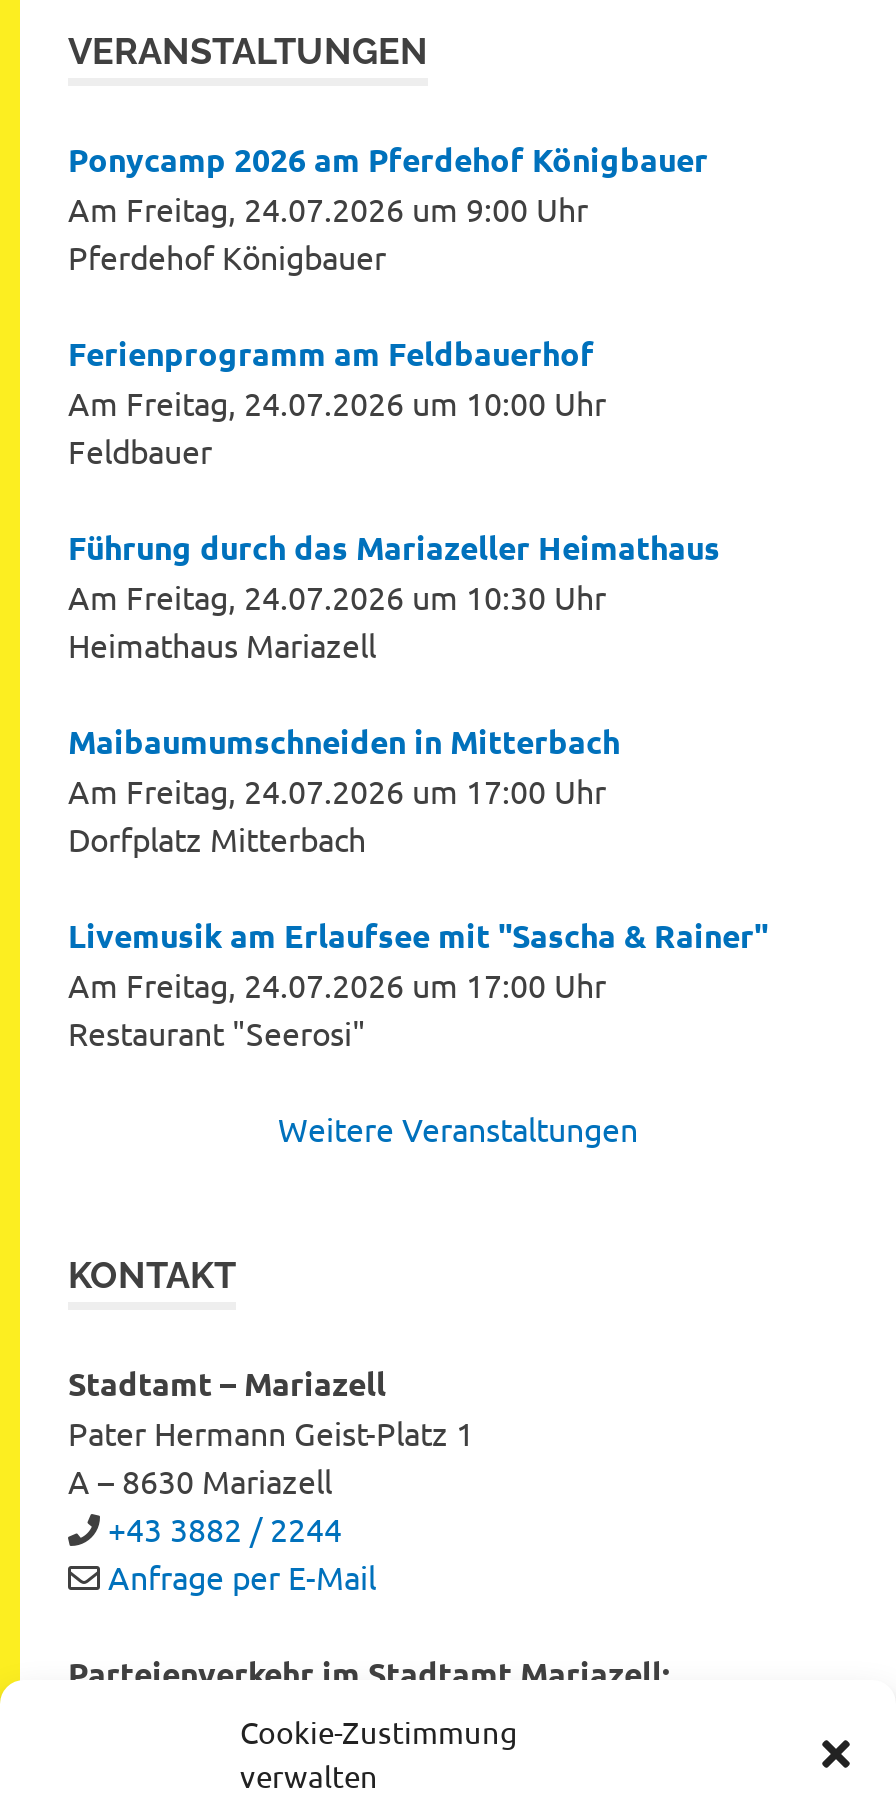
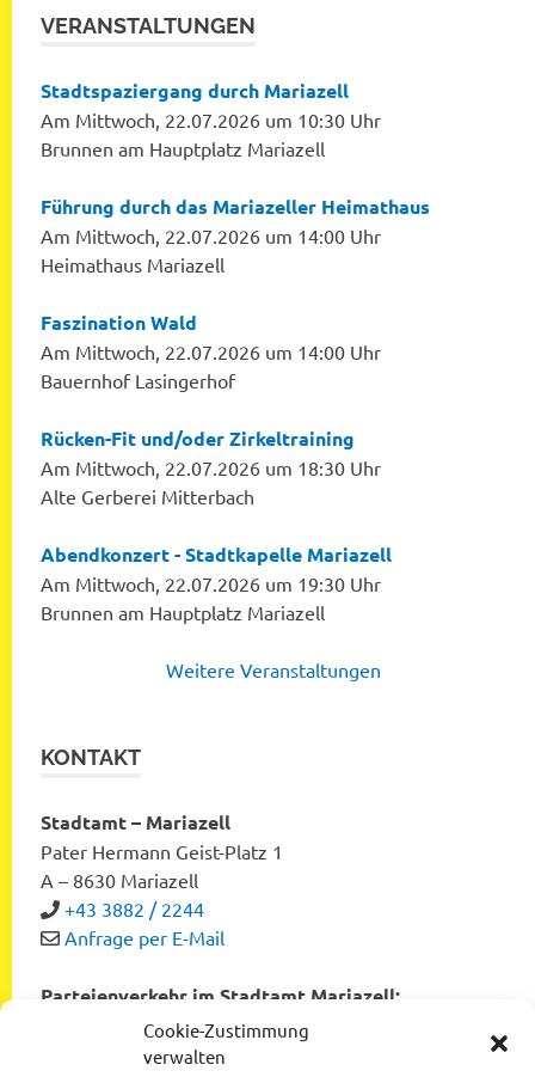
- Ponycamp 2026 am Pferdehof Königbauer
- Am Freitag, 24.07.2026 um 9:00 Uhr
- Pferdehof Königbauer
- Ferienprogramm am Feldbauerhof
- Am Freitag, 24.07.2026 um 10:00 Uhr
- Feldbauer
+ Stadtspaziergang durch Mariazell
+ Am Mittwoch, 22.07.2026 um 10:30 Uhr
+ Brunnen am Hauptplatz Mariazell

moved up: Führung durch das Mariazeller Heimathaus

- Am Freitag, 24.07.2026 um 10:30 Uhr
+ Am Mittwoch, 22.07.2026 um 14:00 Uhr

moved up: Heimathaus Mariazell

- Maibaumumschneiden in Mitterbach
- Am Freitag, 24.07.2026 um 17:00 Uhr
- Dorfplatz Mitterbach
- Livemusik am Erlaufsee mit "Sascha & Rainer"
- Am Freitag, 24.07.2026 um 17:00 Uhr
- Restaurant "Seerosi"
+ Faszination Wald
+ Am Mittwoch, 22.07.2026 um 14:00 Uhr
+ Bauernhof Lasingerhof
+ Rücken-Fit und/oder Zirkeltraining
+ Am Mittwoch, 22.07.2026 um 18:30 Uhr
+ Alte Gerberei Mitterbach
+ Abendkonzert - Stadtkapelle Mariazell
+ Am Mittwoch, 22.07.2026 um 19:30 Uhr
+ Brunnen am Hauptplatz Mariazell
